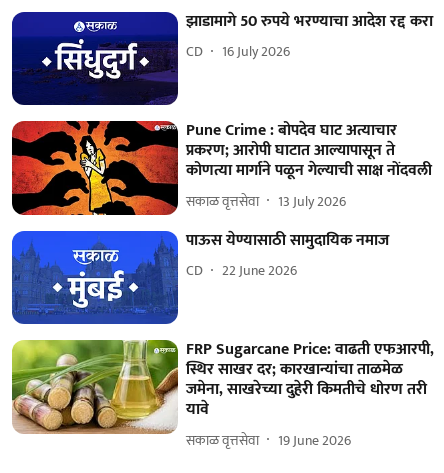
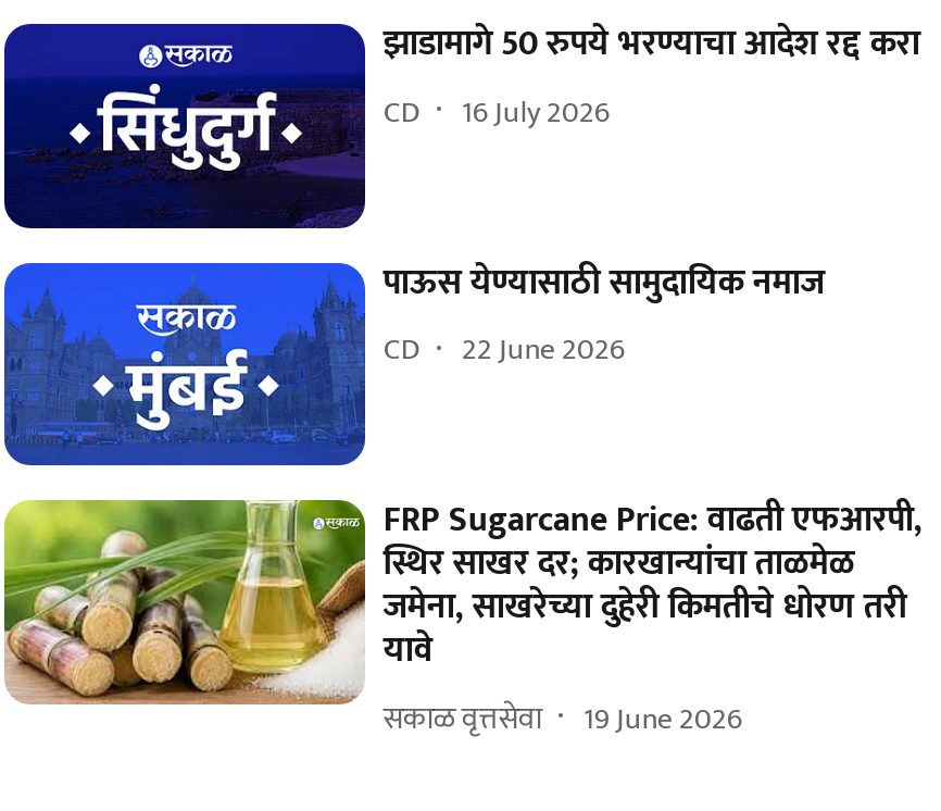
- [image]
- Pune Crime : बोपदेव घाट अत्याचार
- प्रकरण; आरोपी घाटात आल्यापासून ते
- कोणत्या मार्गाने पळून गेल्याची साक्ष नोंदवली
- सकाळ वृत्तसेवा
- 13 July 2026
